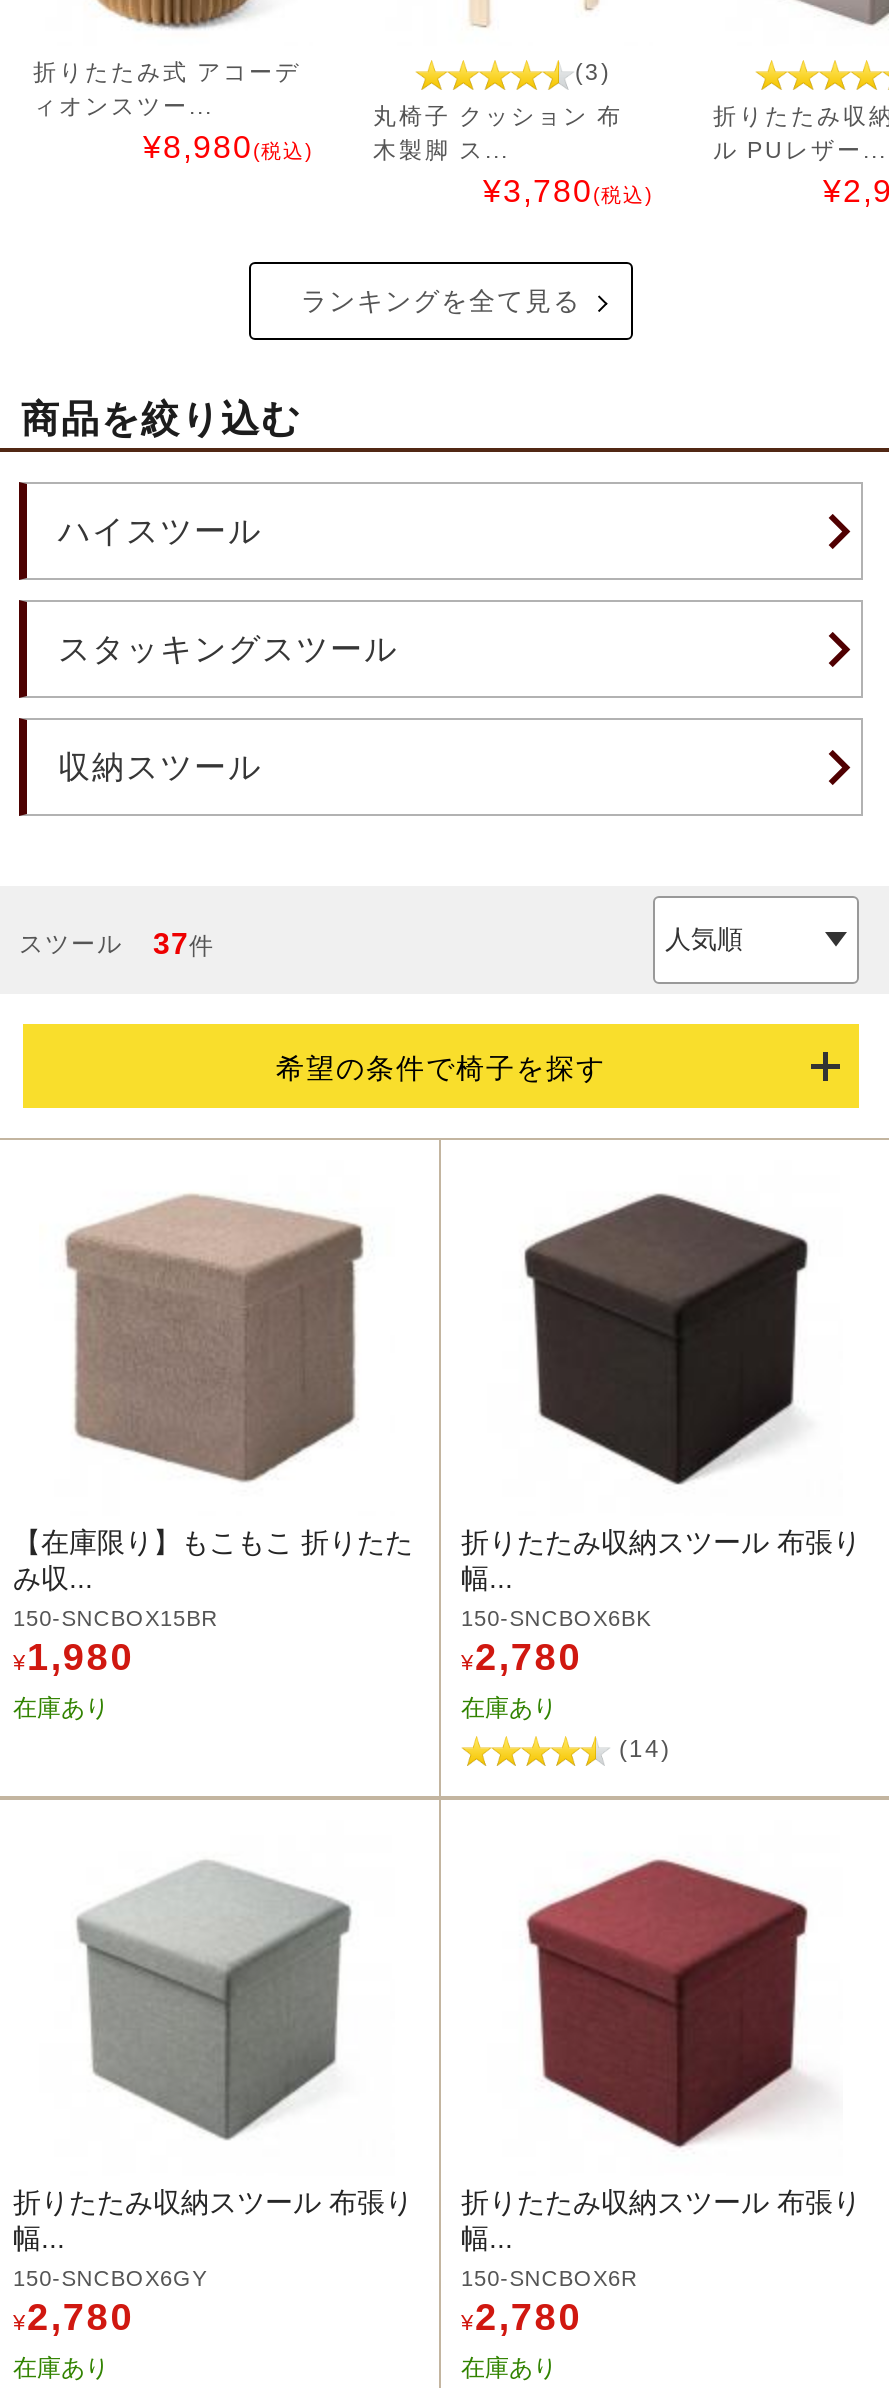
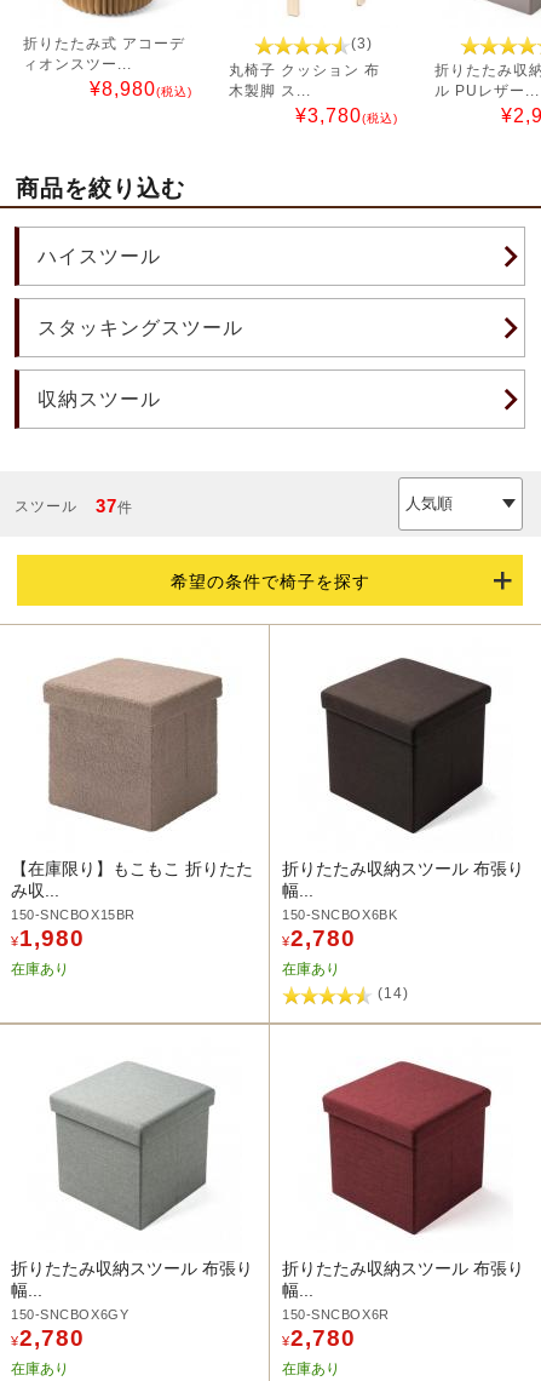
- ランキングを全て見る
